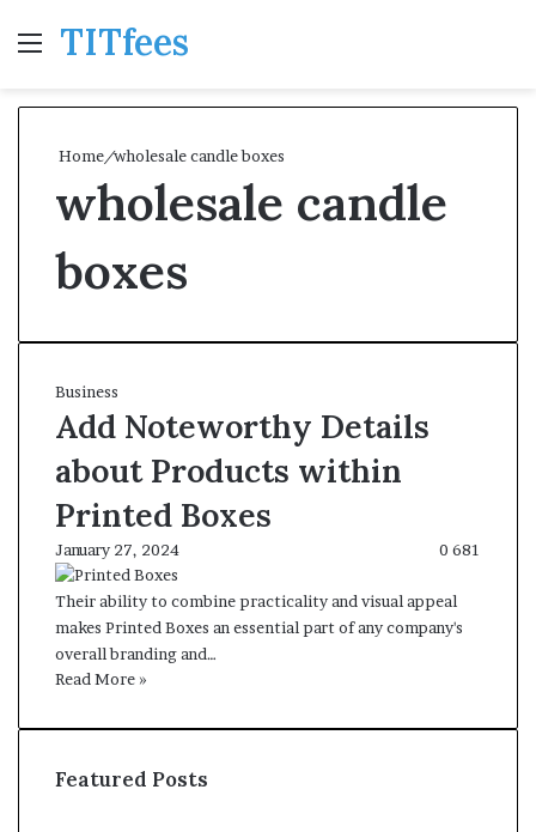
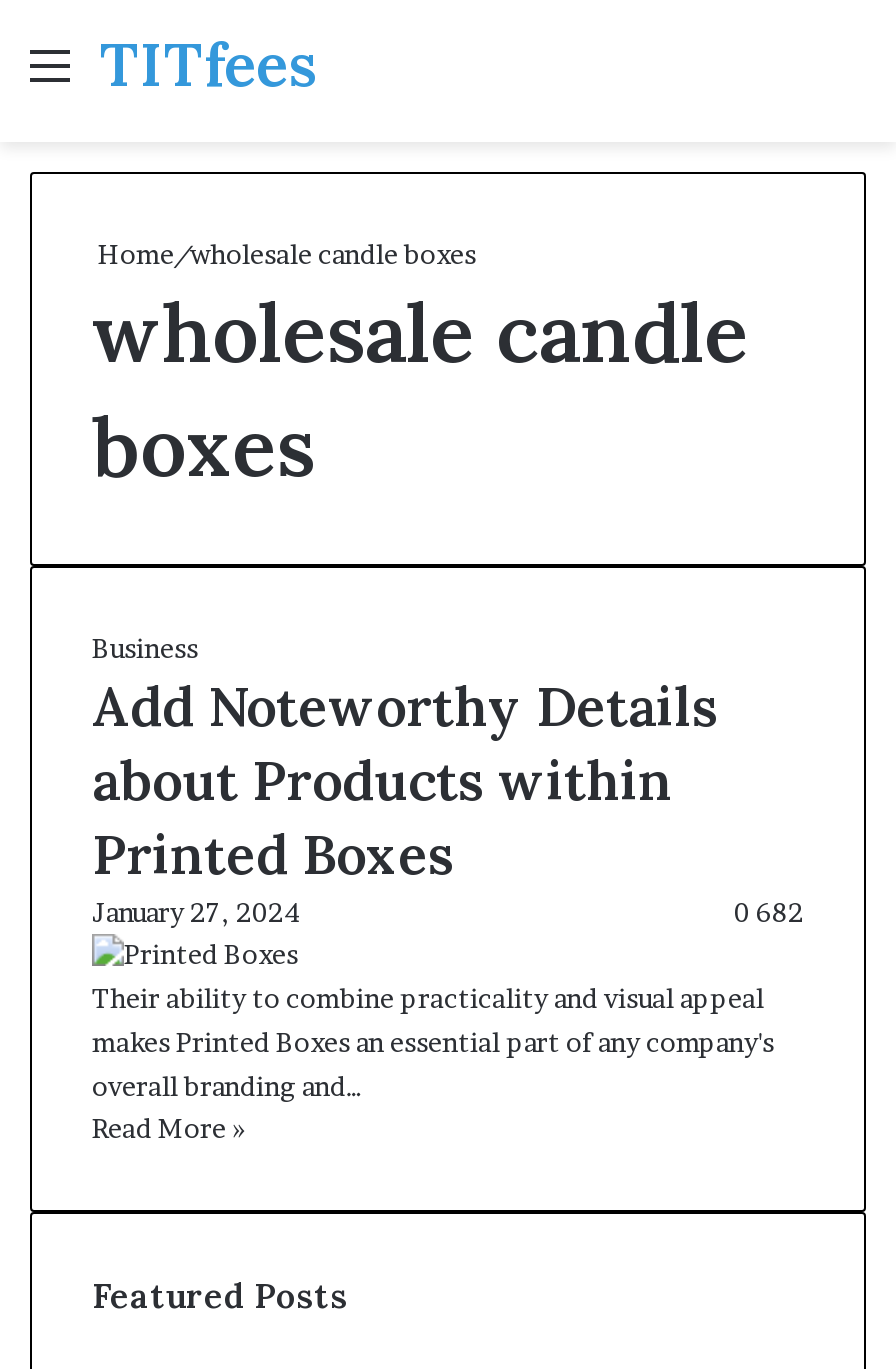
- 0 681
+ 0 682
